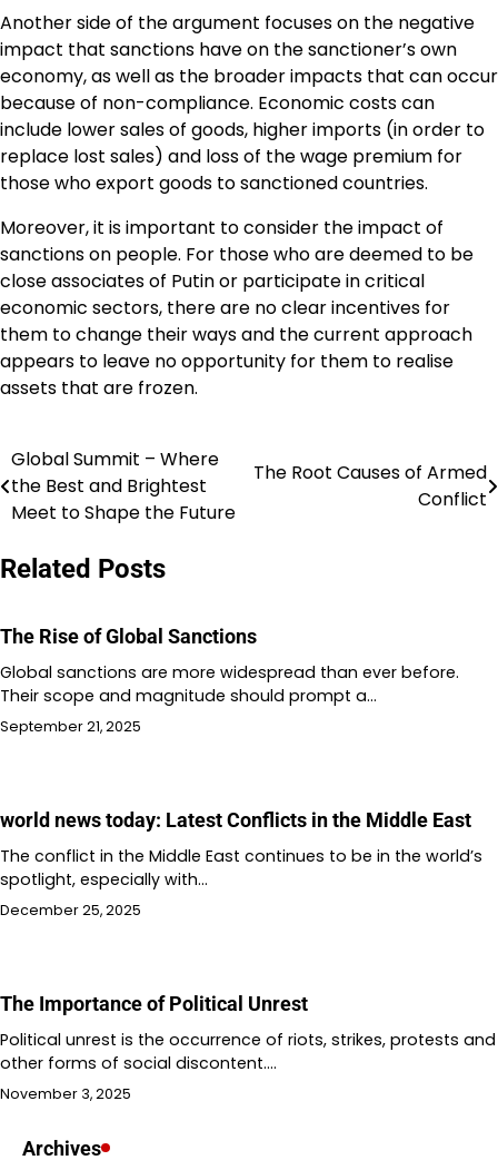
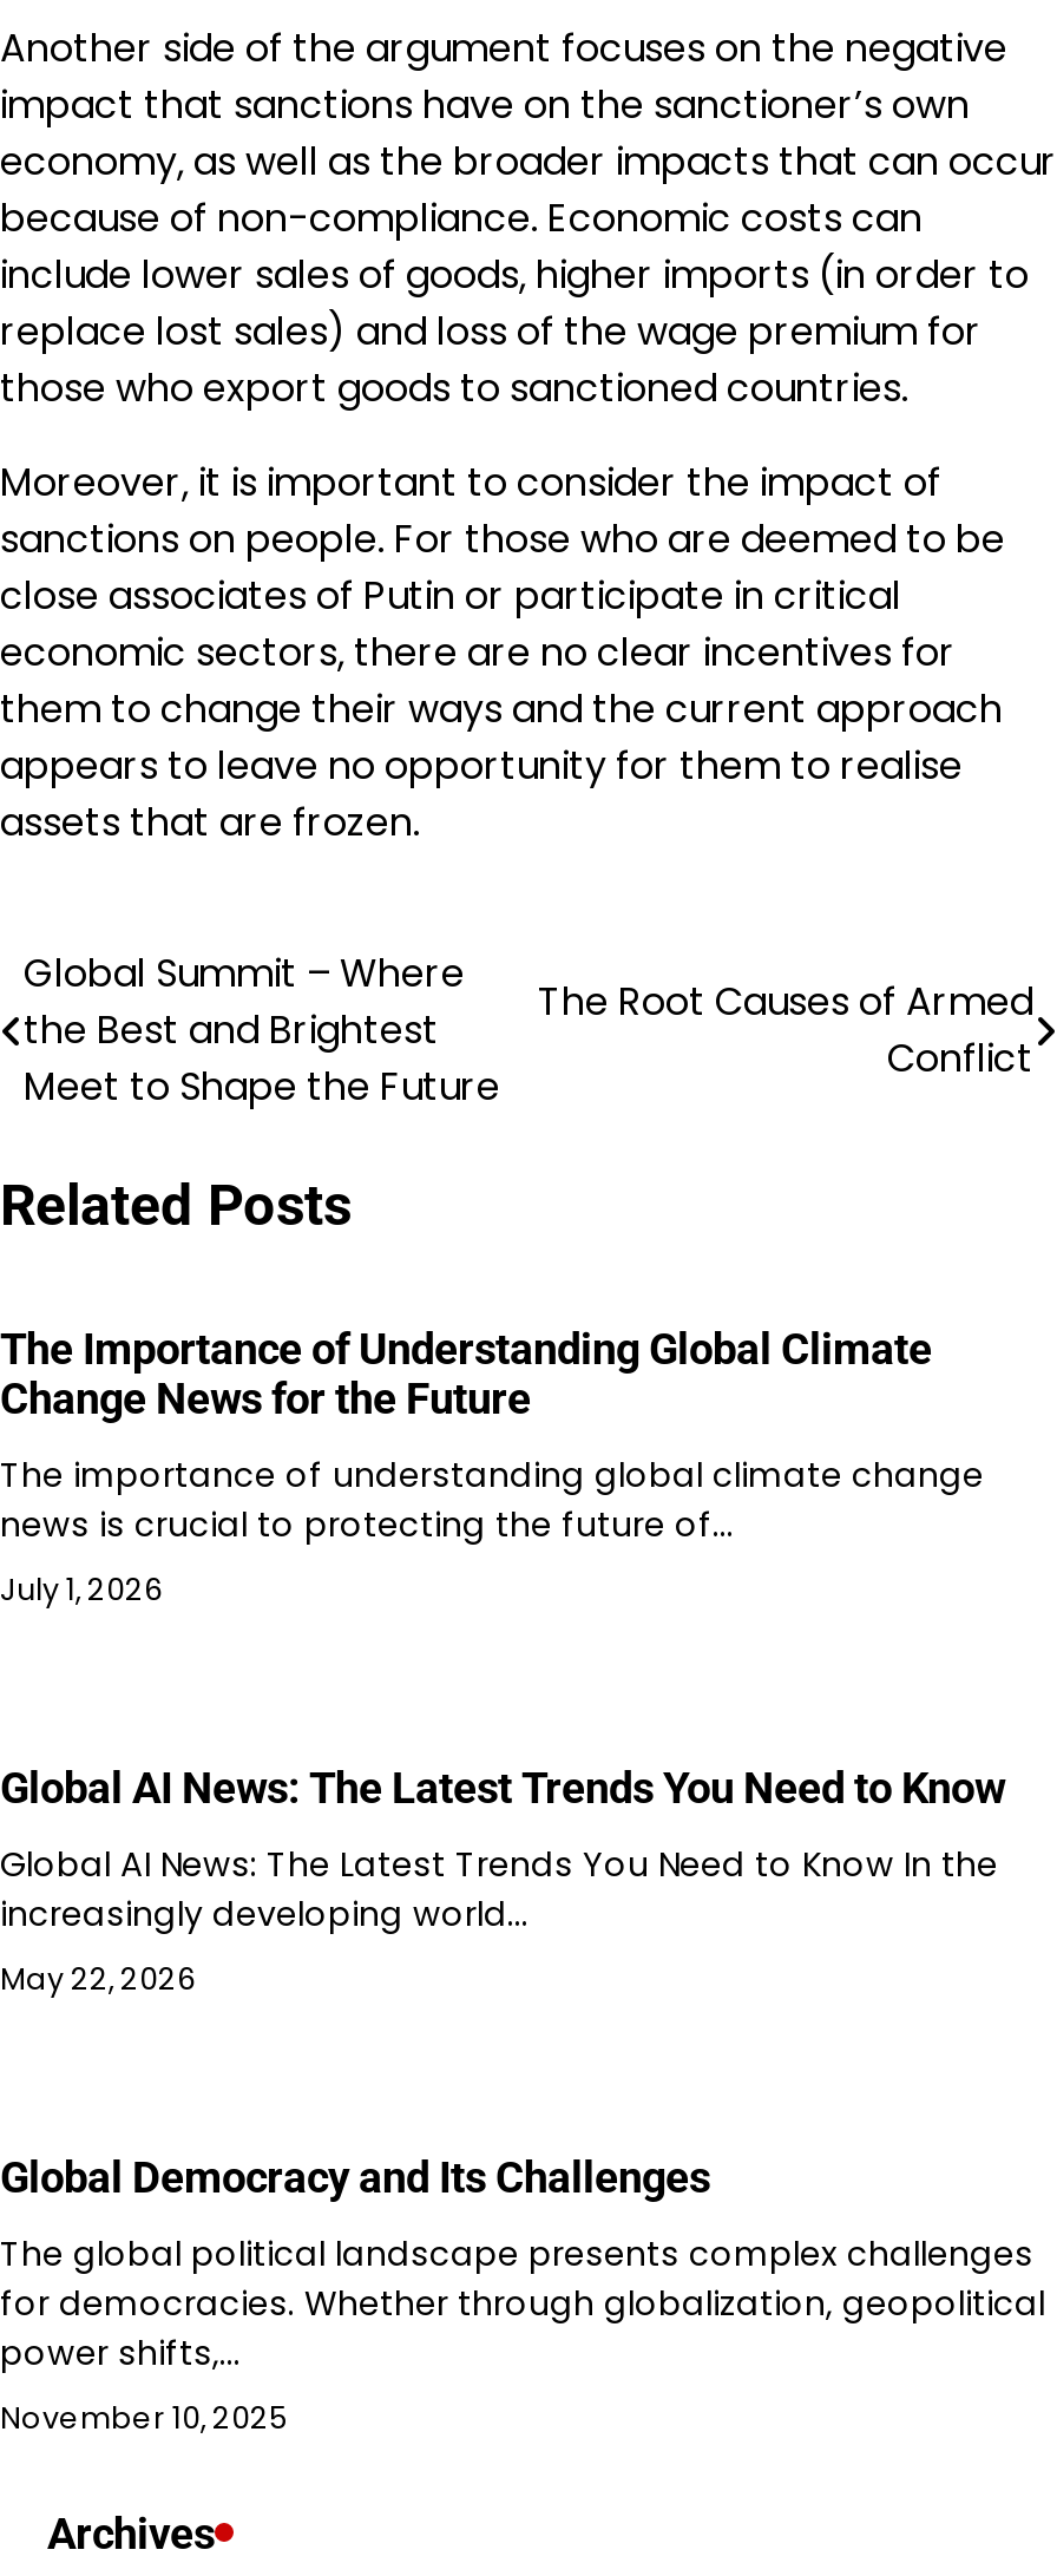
- The Rise of Global Sanctions
+ The Importance of Understanding Global Climate
+ Change News for the Future

- Global sanctions are more widespread than ever before.
- Their scope and magnitude should prompt a…
- September 21, 2025
+ The importance of understanding global climate change
+ news is crucial to protecting the future of…
+ July 1, 2026

- world news today: Latest Conflicts in the Middle East
+ Global AI News: The Latest Trends You Need to Know

- The conflict in the Middle East continues to be in the world’s
- spotlight, especially with…
- December 25, 2025
+ Global AI News: The Latest Trends You Need to Know In the
+ increasingly developing world…
+ May 22, 2026

- The Importance of Political Unrest
+ Global Democracy and Its Challenges

- Political unrest is the occurrence of riots, strikes, protests and
- other forms of social discontent.…
- November 3, 2025
+ The global political landscape presents complex challenges
+ for democracies. Whether through globalization, geopolitical
+ power shifts,…
+ November 10, 2025
